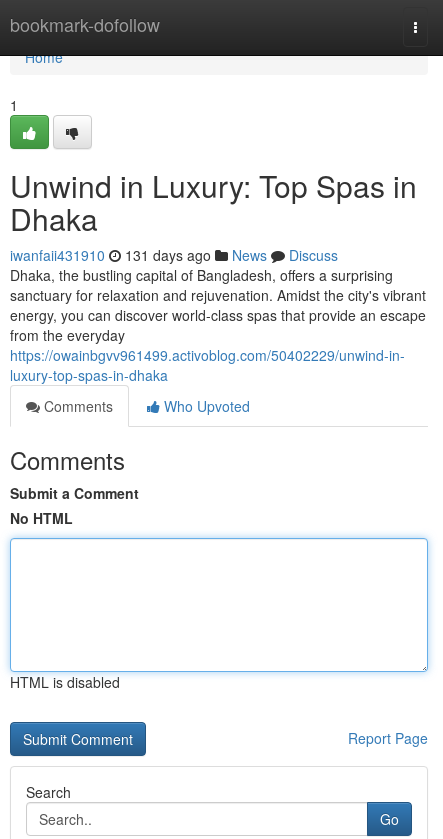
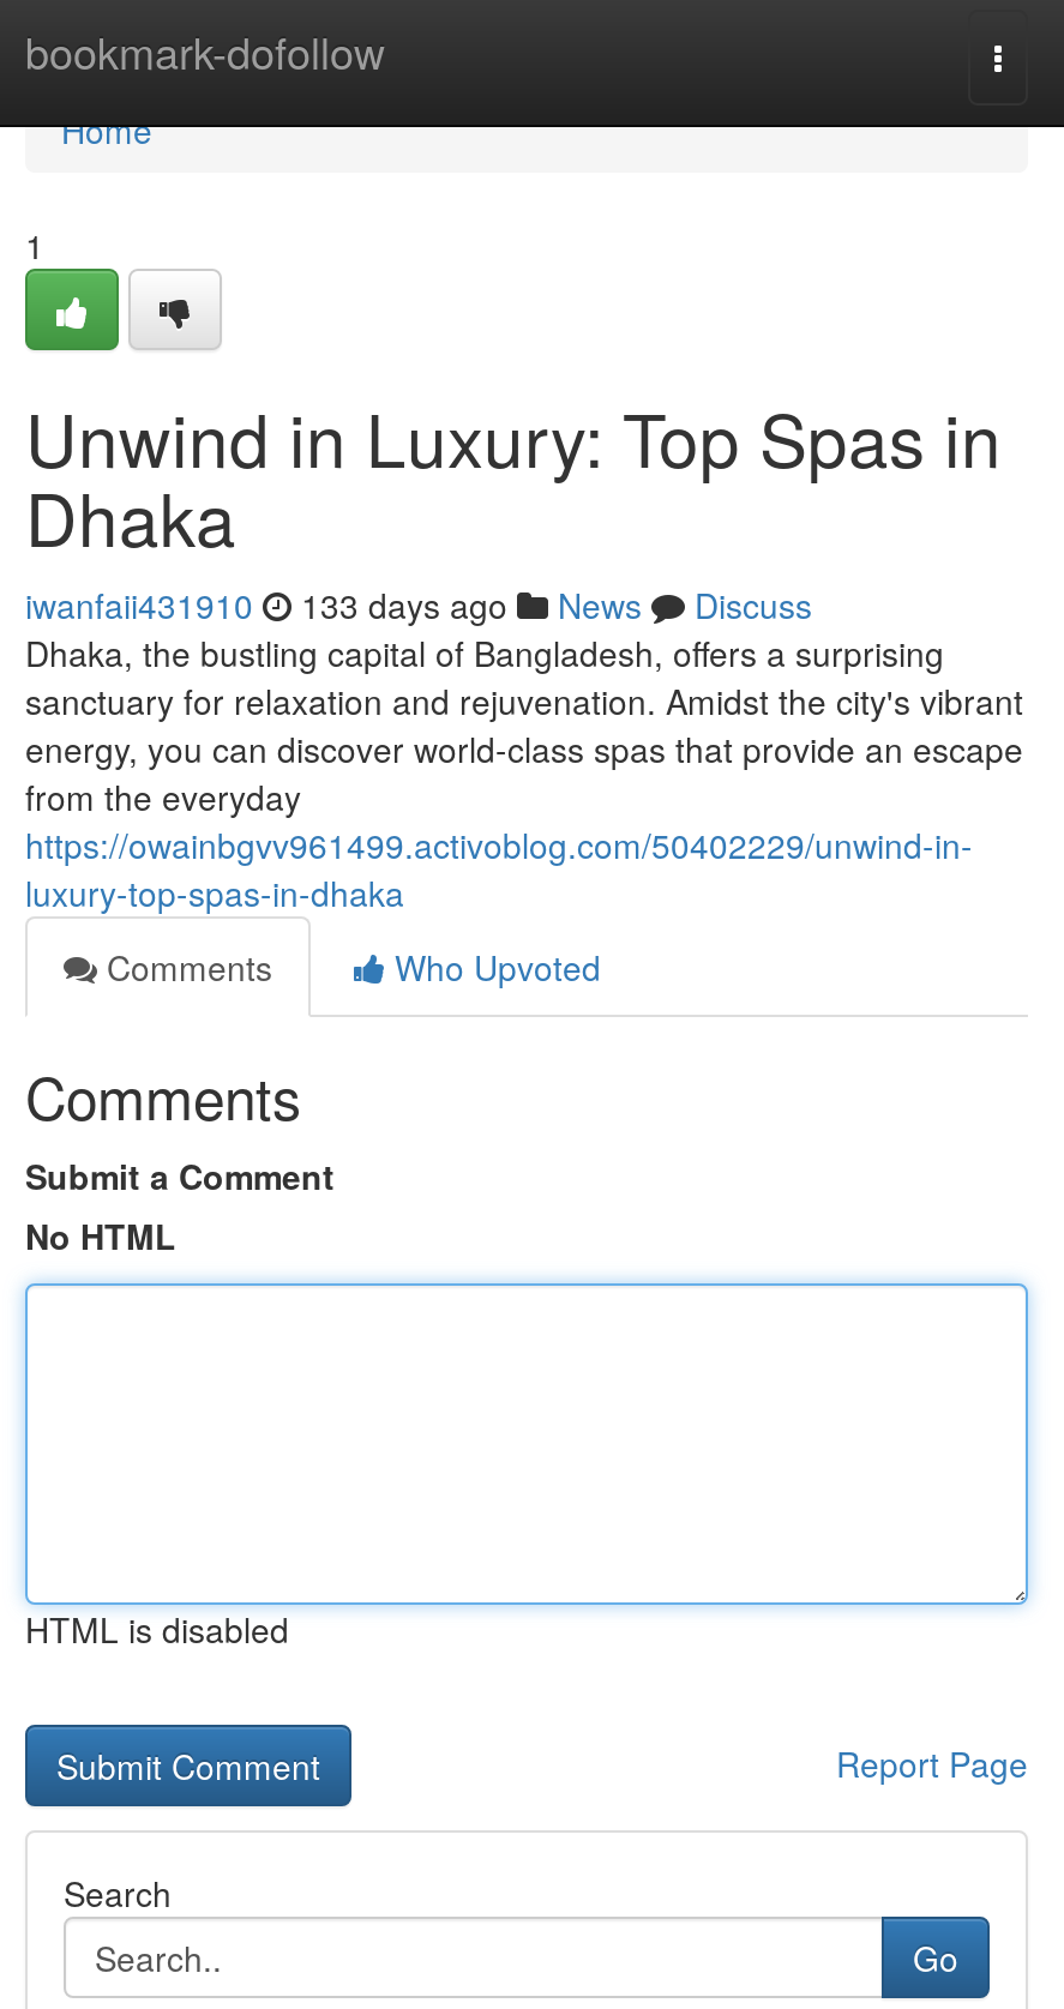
- iwanfaii431910 131 days ago News Discuss
+ iwanfaii431910 133 days ago News Discuss
